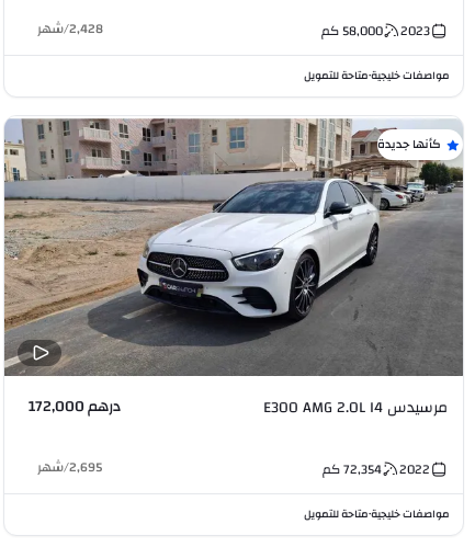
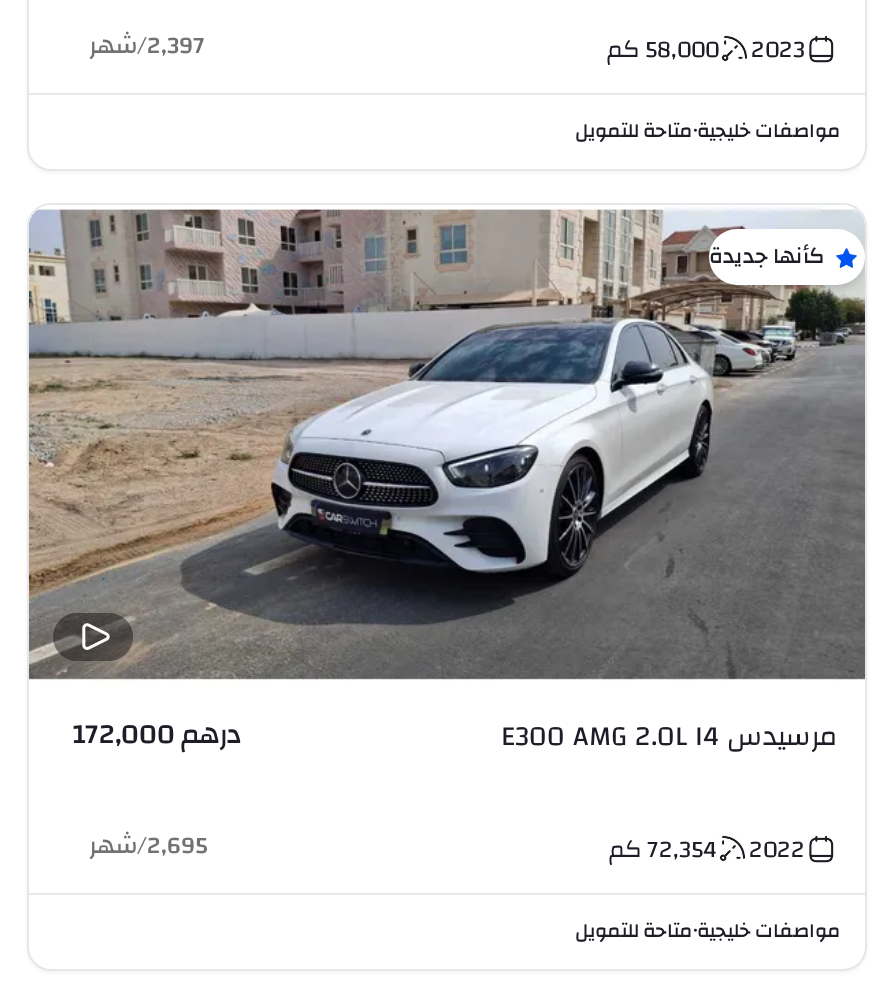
- 2,428 /شهر
+ 2,397 /شهر
